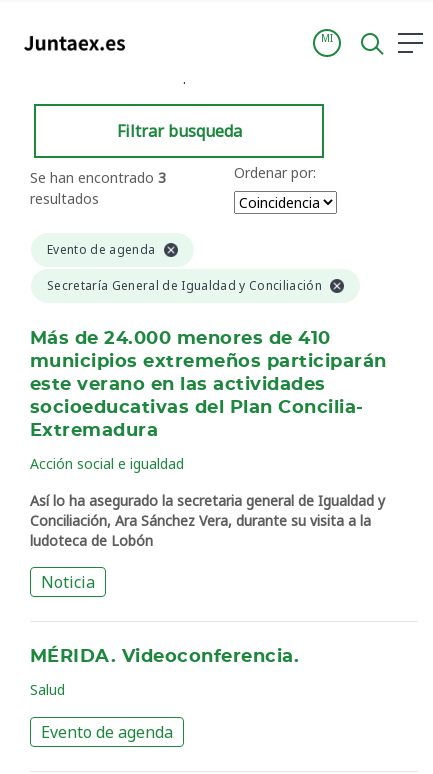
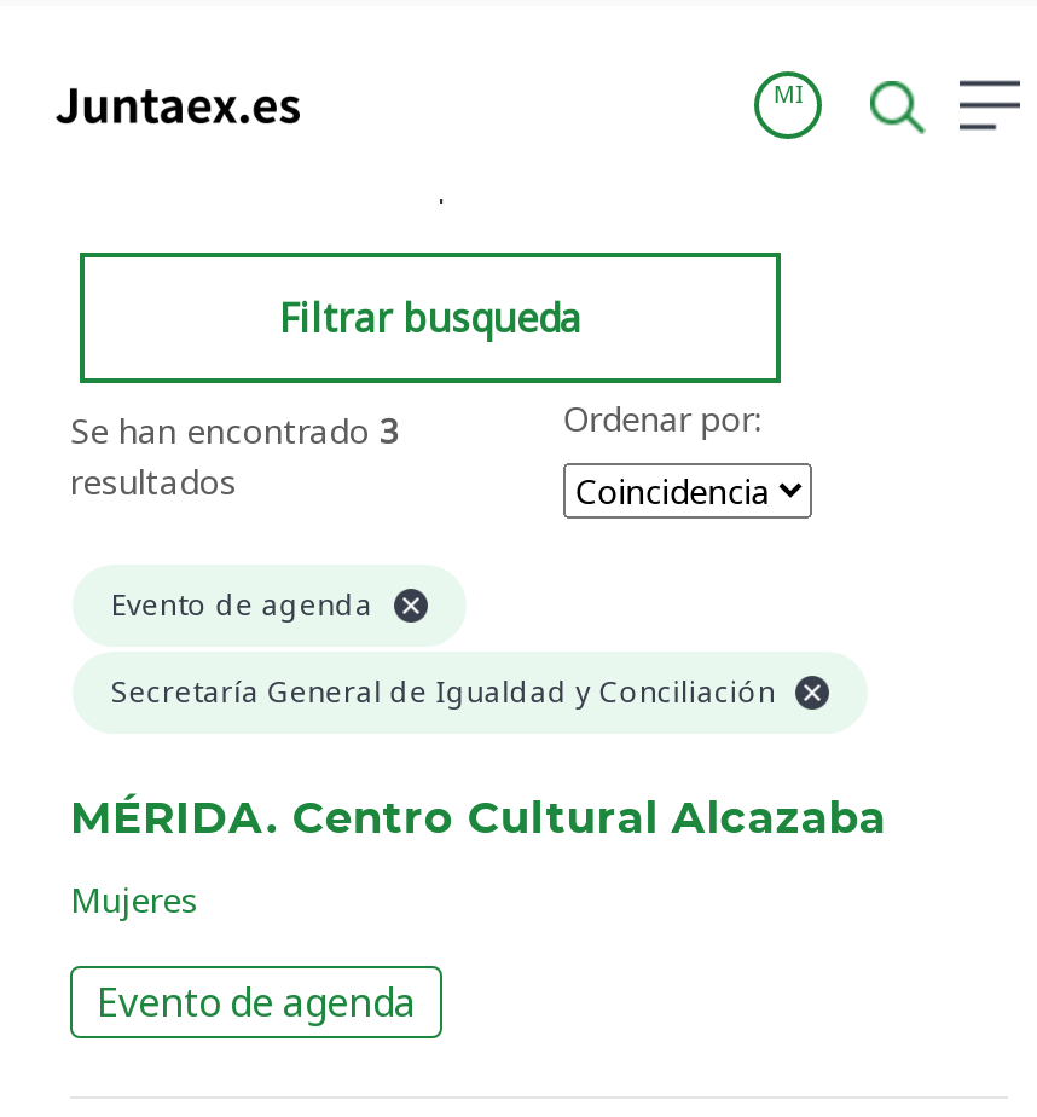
- Más de 24.000 menores de 410
- municipios extremeños participarán
- este verano en las actividades
- socioeducativas del Plan Concilia-
- Extremadura
- Acción social e igualdad
- Así lo ha asegurado la secretaria general de Igualdad y
- Conciliación, Ara Sánchez Vera, durante su visita a la
- ludoteca de Lobón
- Noticia
- MÉRIDA. Videoconferencia.
- Salud
+ MÉRIDA. Centro Cultural Alcazaba
+ Mujeres
